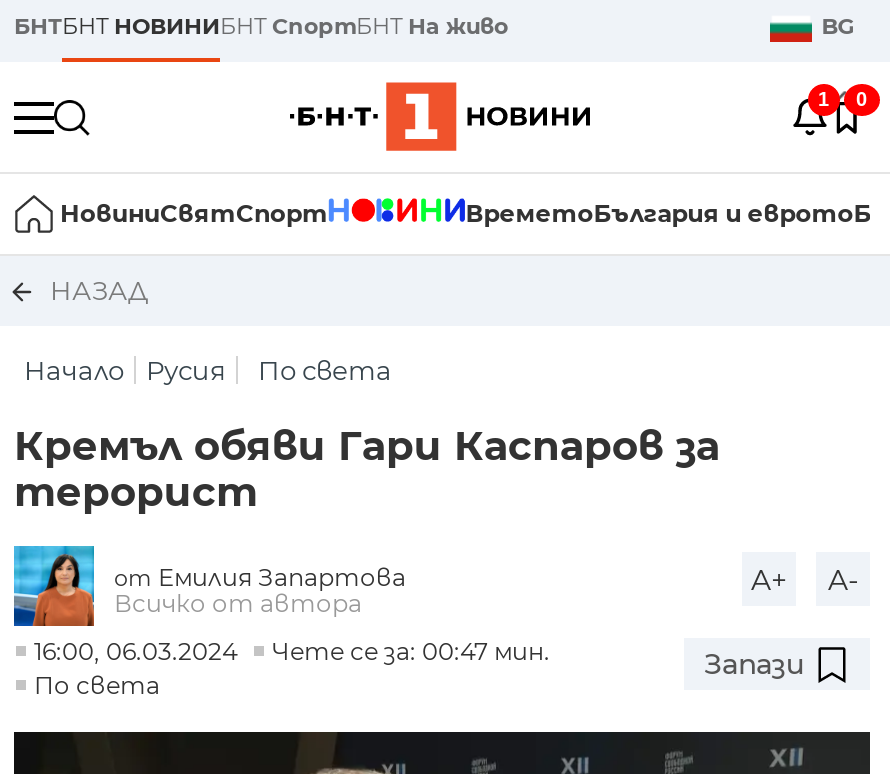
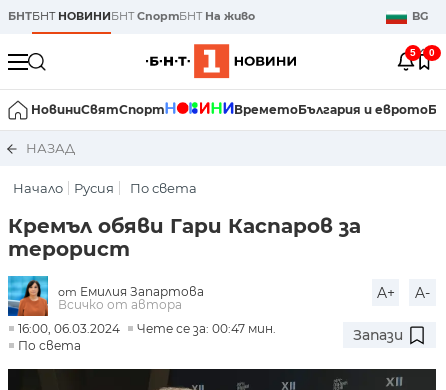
- 1 0
+ 5 0
